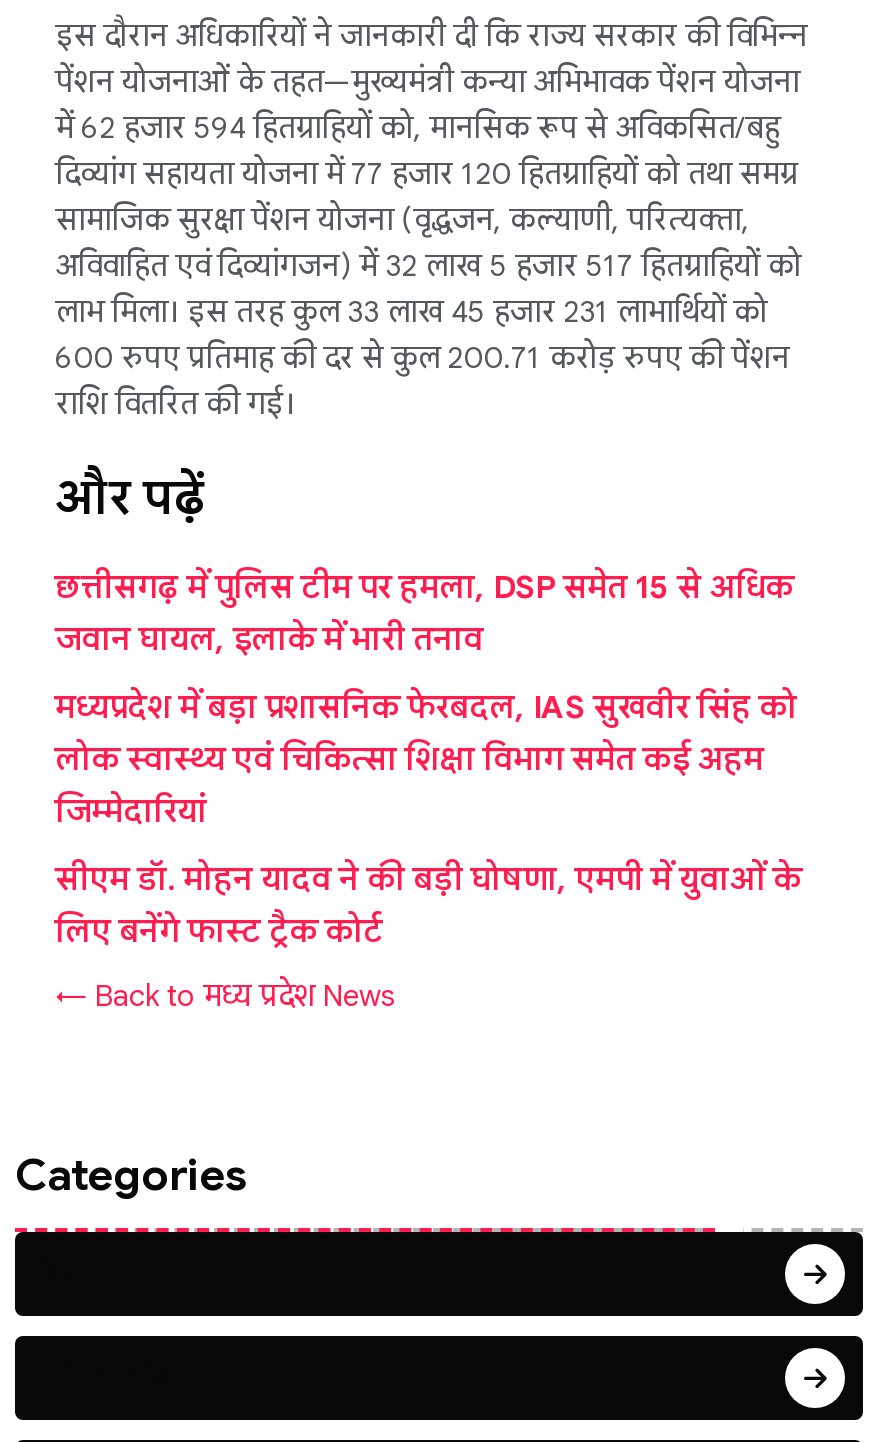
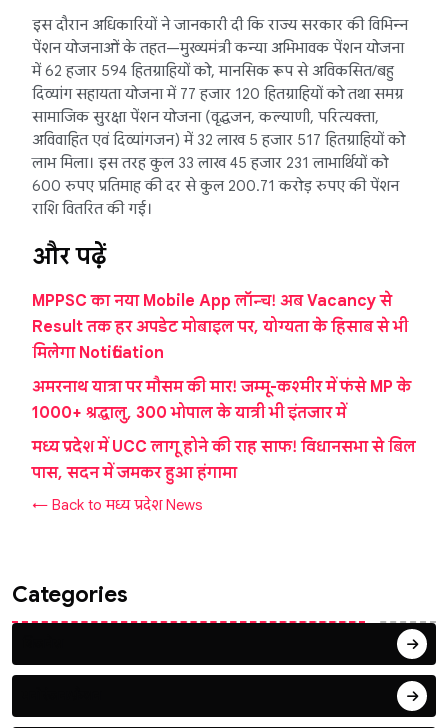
- छत्तीसगढ़ में पुलिस टीम पर हमला, DSP समेत 15 से अधिक
- जवान घायल, इलाके में भारी तनाव
+ MPPSC का नया Mobile App लॉन्च! अब Vacancy से
+ Result तक हर अपडेट मोबाइल पर, योग्यता के हिसाब से भी
+ मिलेगा Notification

- मध्यप्रदेश में बड़ा प्रशासनिक फेरबदल, IAS सुखवीर सिंह को
- लोक स्वास्थ्य एवं चिकित्सा शिक्षा विभाग समेत कई अहम
- जिम्मेदारियां
+ अमरनाथ यात्रा पर मौसम की मार! जम्मू-कश्मीर में फंसे MP के
+ 1000+ श्रद्धालु, 300 भोपाल के यात्री भी इंतजार में

- सीएम डॉ. मोहन यादव ने की बड़ी घोषणा, एमपी में युवाओं के
- लिए बनेंगे फास्ट ट्रैक कोर्ट
+ मध्य प्रदेश में UCC लागू होने की राह साफ! विधानसभा से बिल
+ पास, सदन में जमकर हुआ हंगामा
